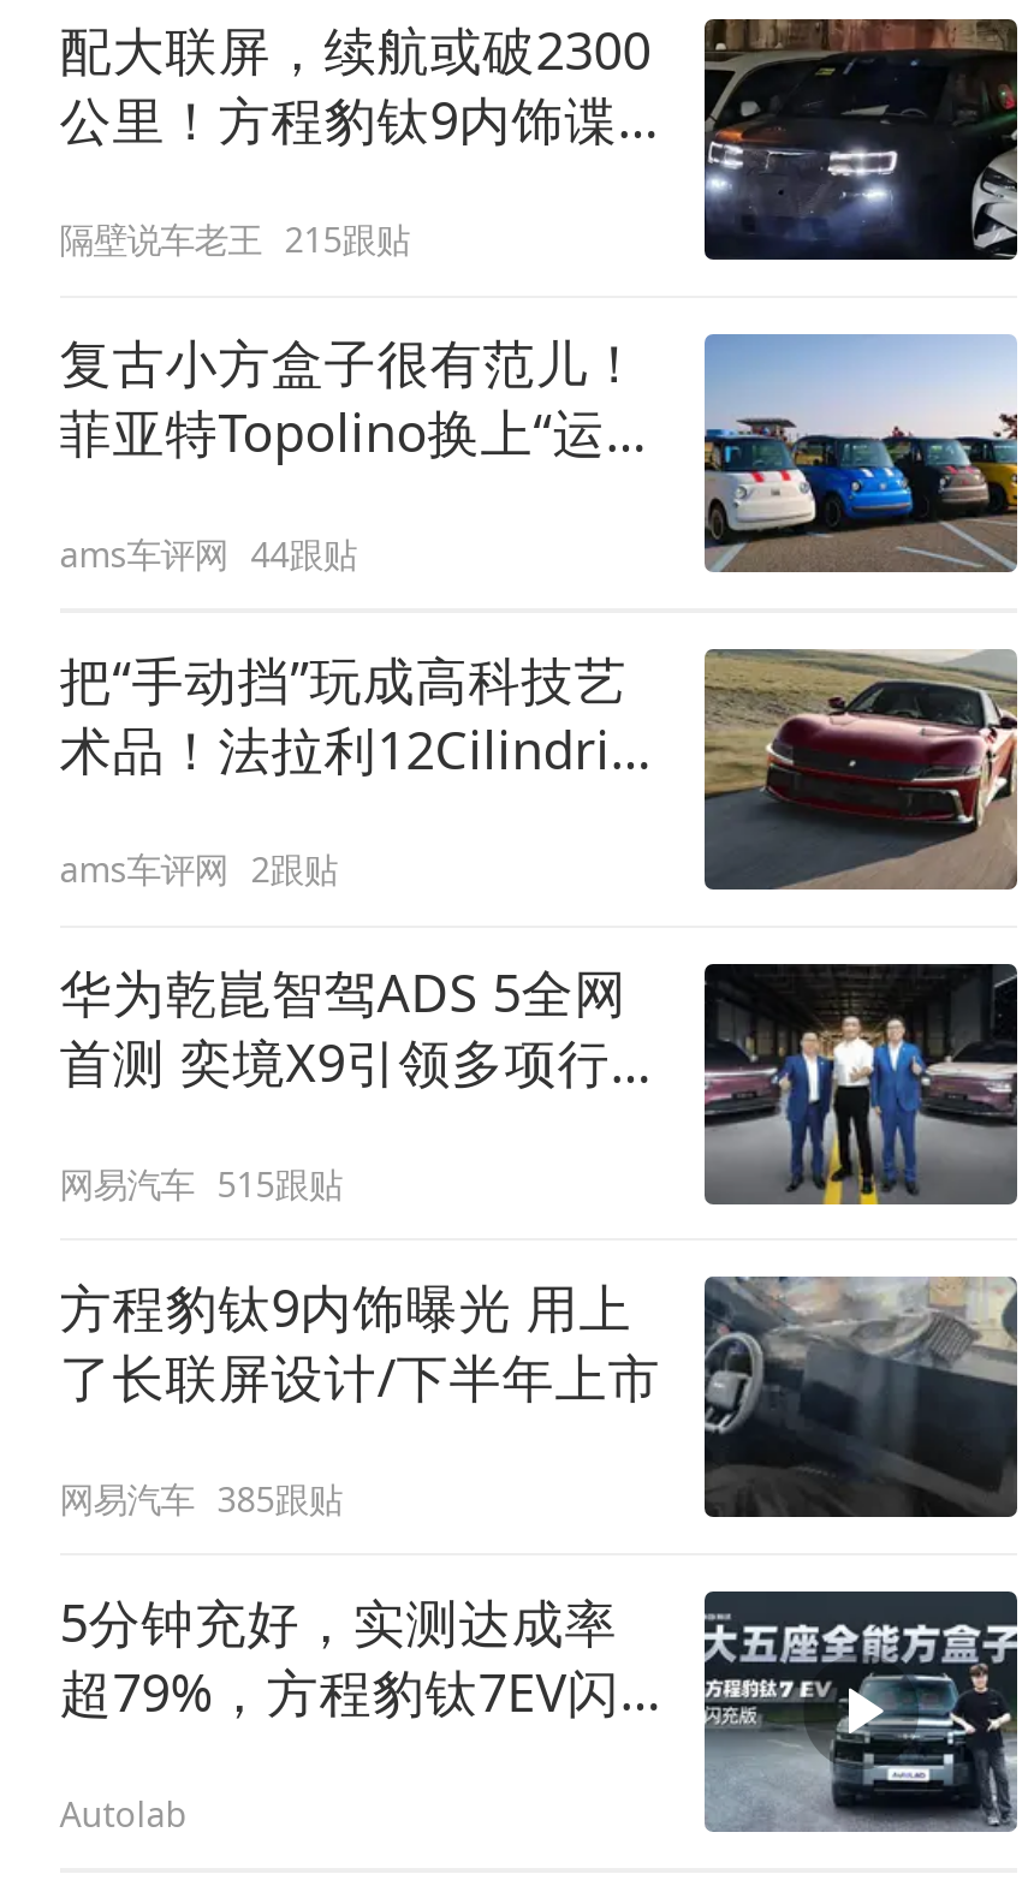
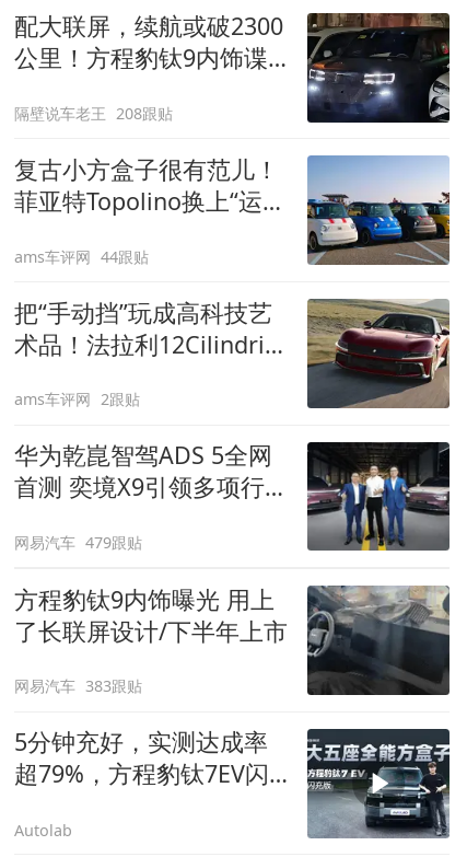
- 隔壁说车老王 215跟贴
+ 隔壁说车老王 208跟贴

- 网易汽车 515跟贴
+ 网易汽车 479跟贴

- 网易汽车 385跟贴
+ 网易汽车 383跟贴
